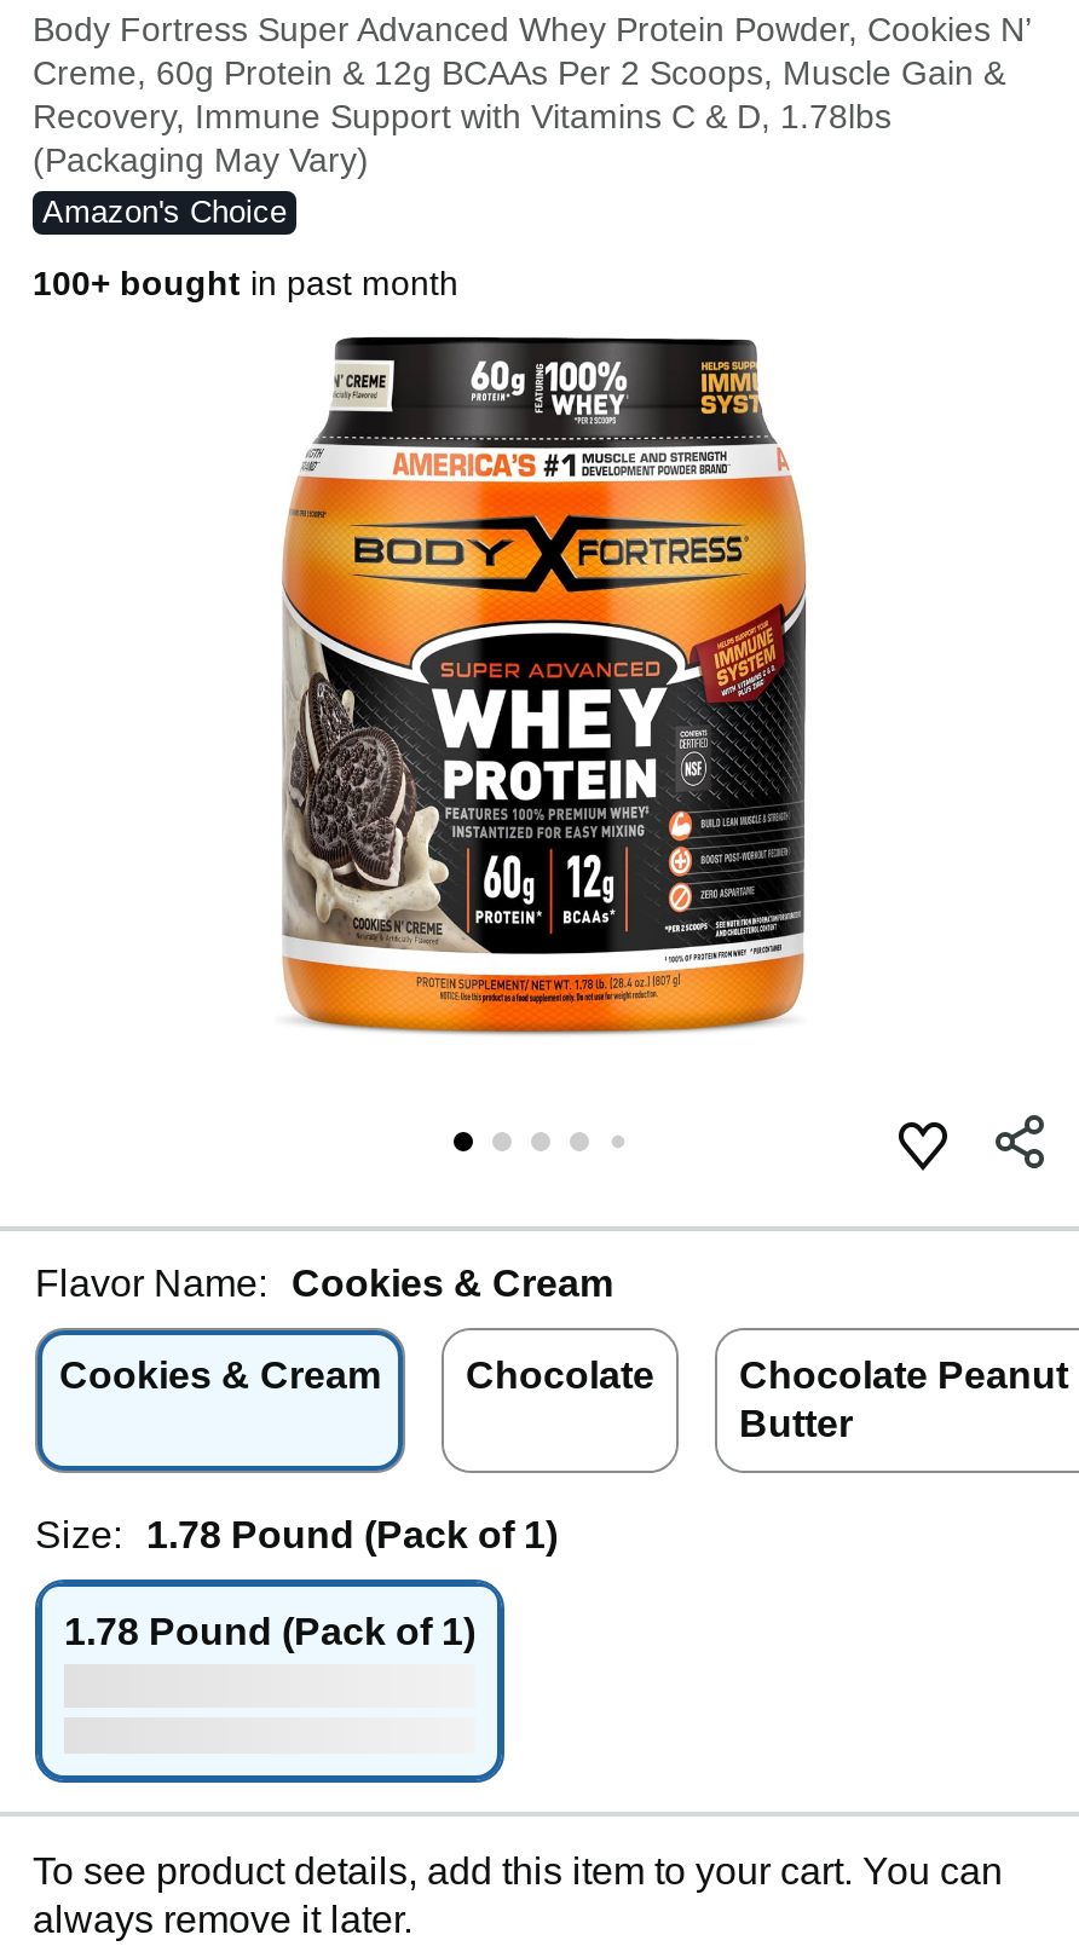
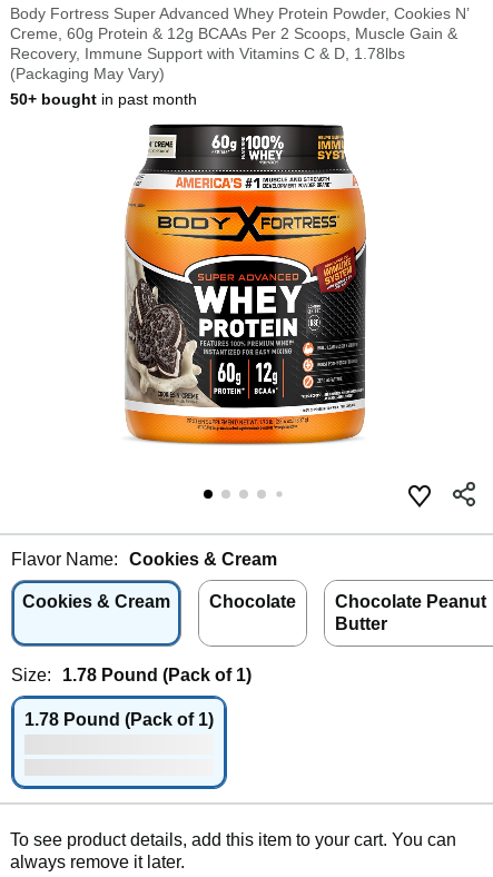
- Amazon's Choice
- 100+ bought in past month
+ 50+ bought in past month
